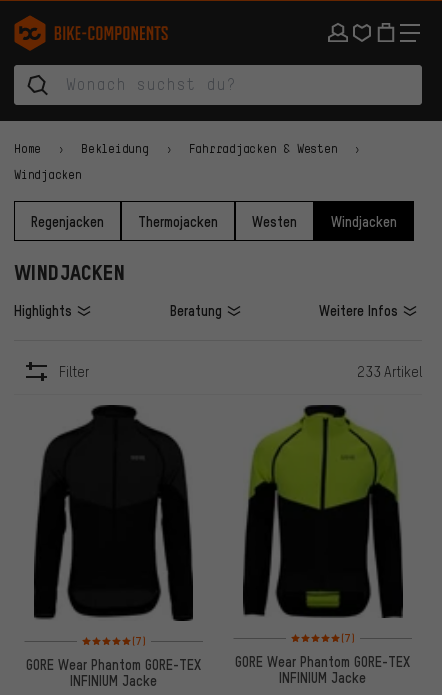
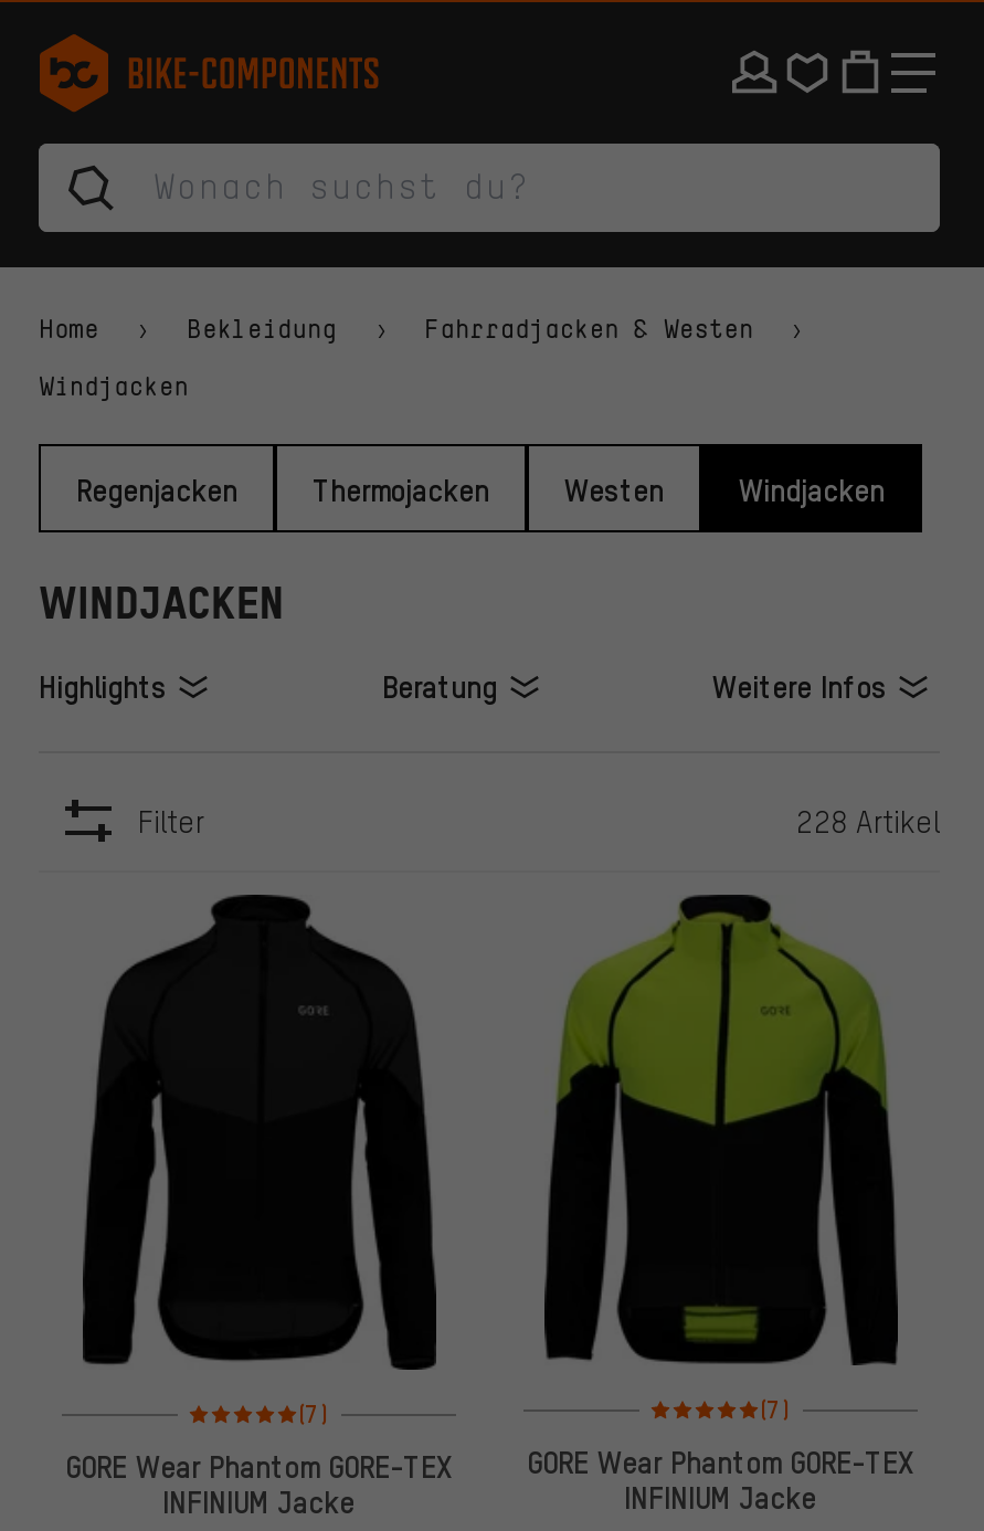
- 233 Artikel
+ 228 Artikel
